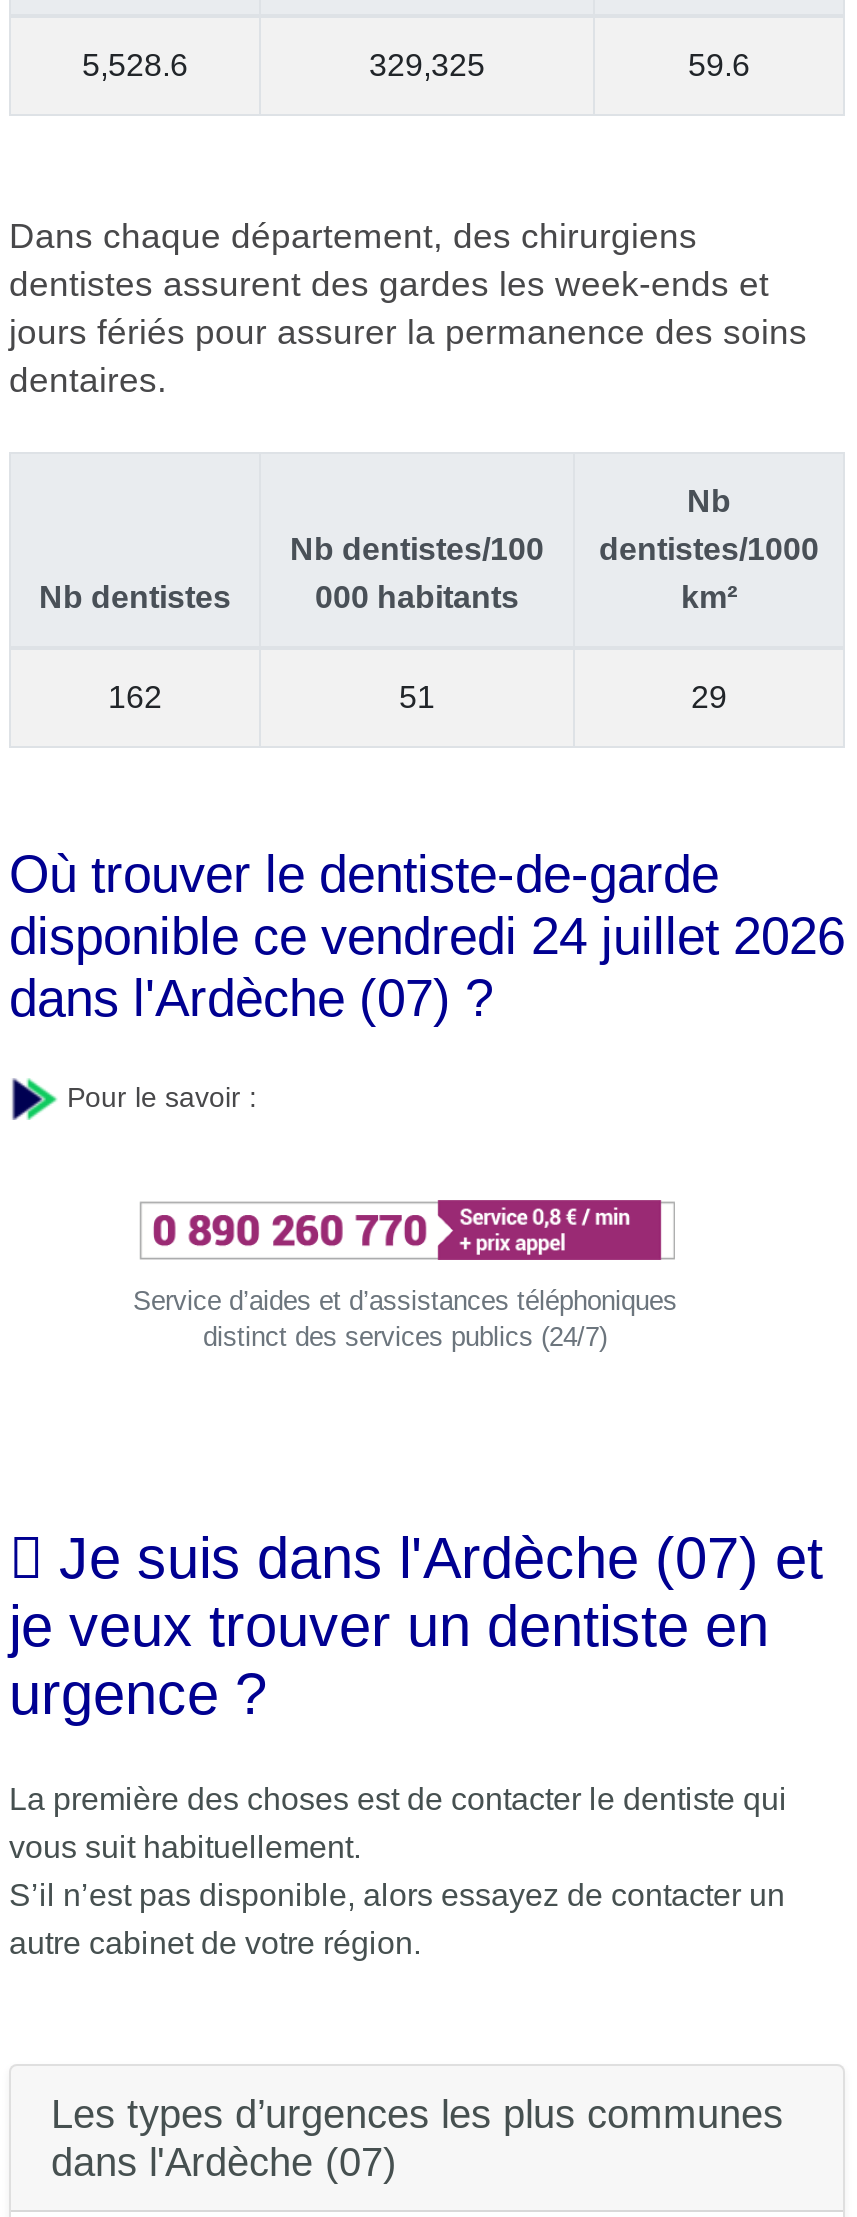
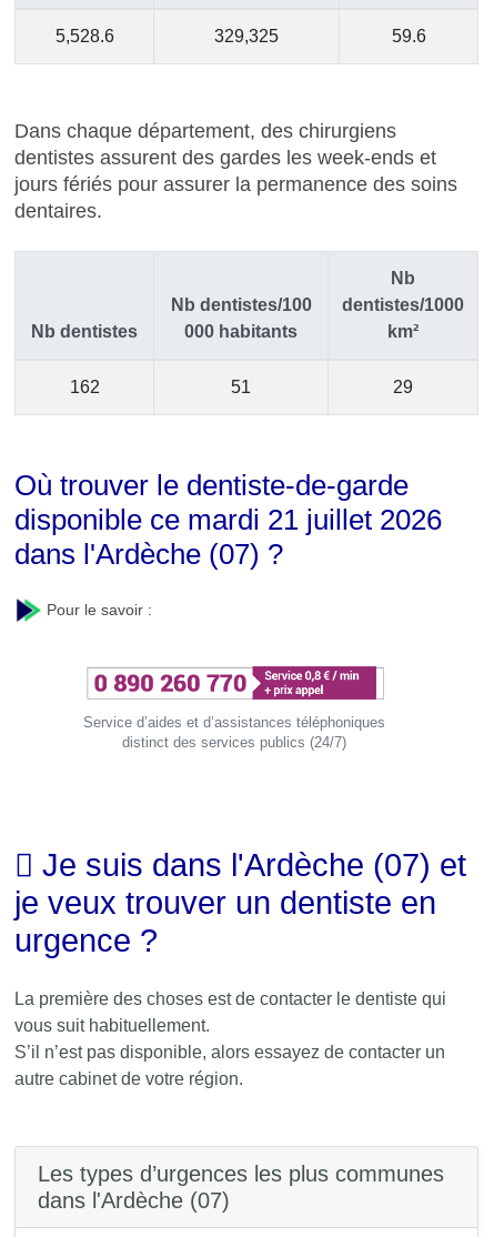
- disponible ce vendredi 24 juillet 2026
+ disponible ce mardi 21 juillet 2026
